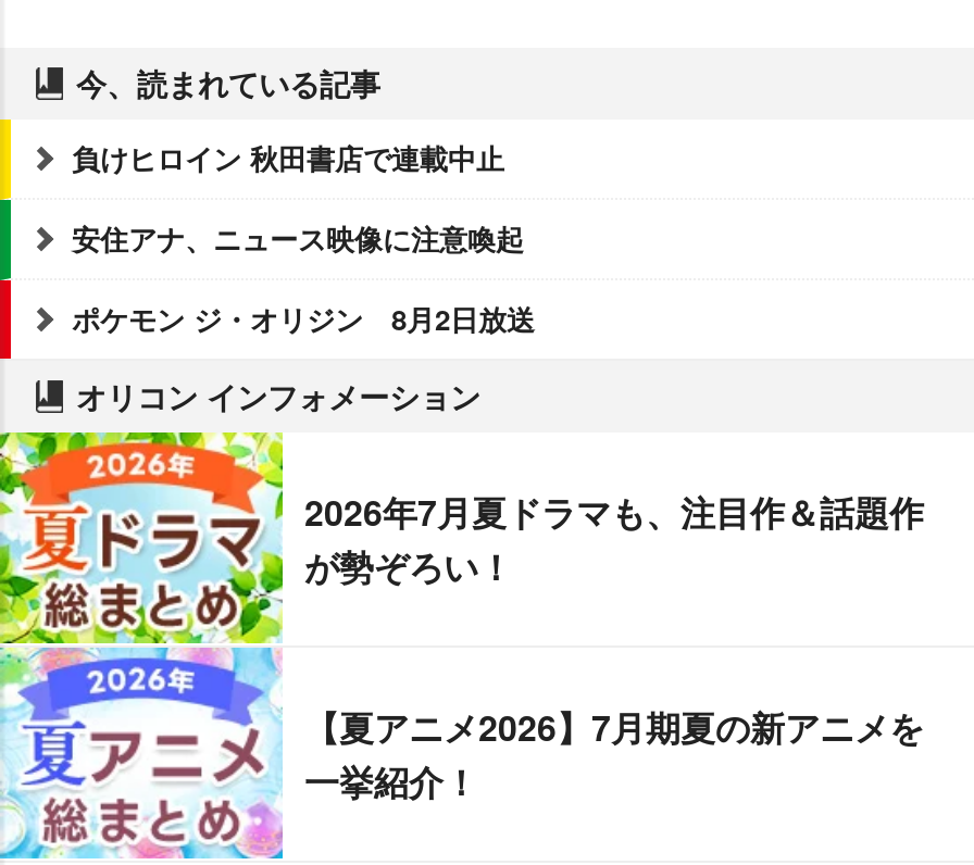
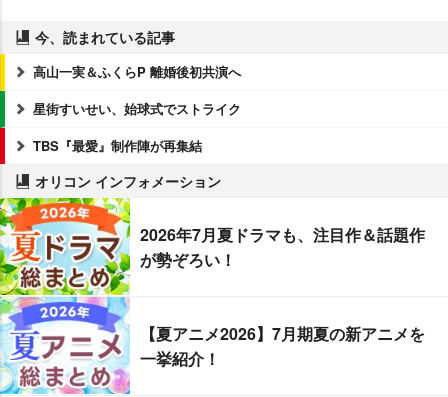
- 負けヒロイン 秋田書店で連載中止
+ 高山一実＆ふくらP 離婚後初共演へ

- 安住アナ、ニュース映像に注意喚起
+ 星街すいせい、始球式でストライク

- ポケモン ジ・オリジン 8月2日放送
+ TBS『最愛』制作陣が再集結
